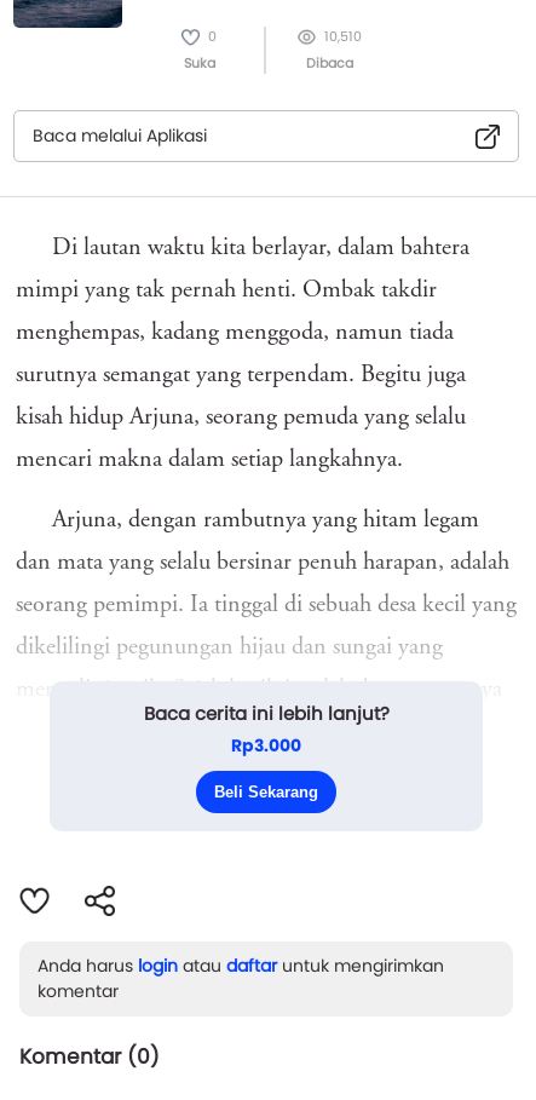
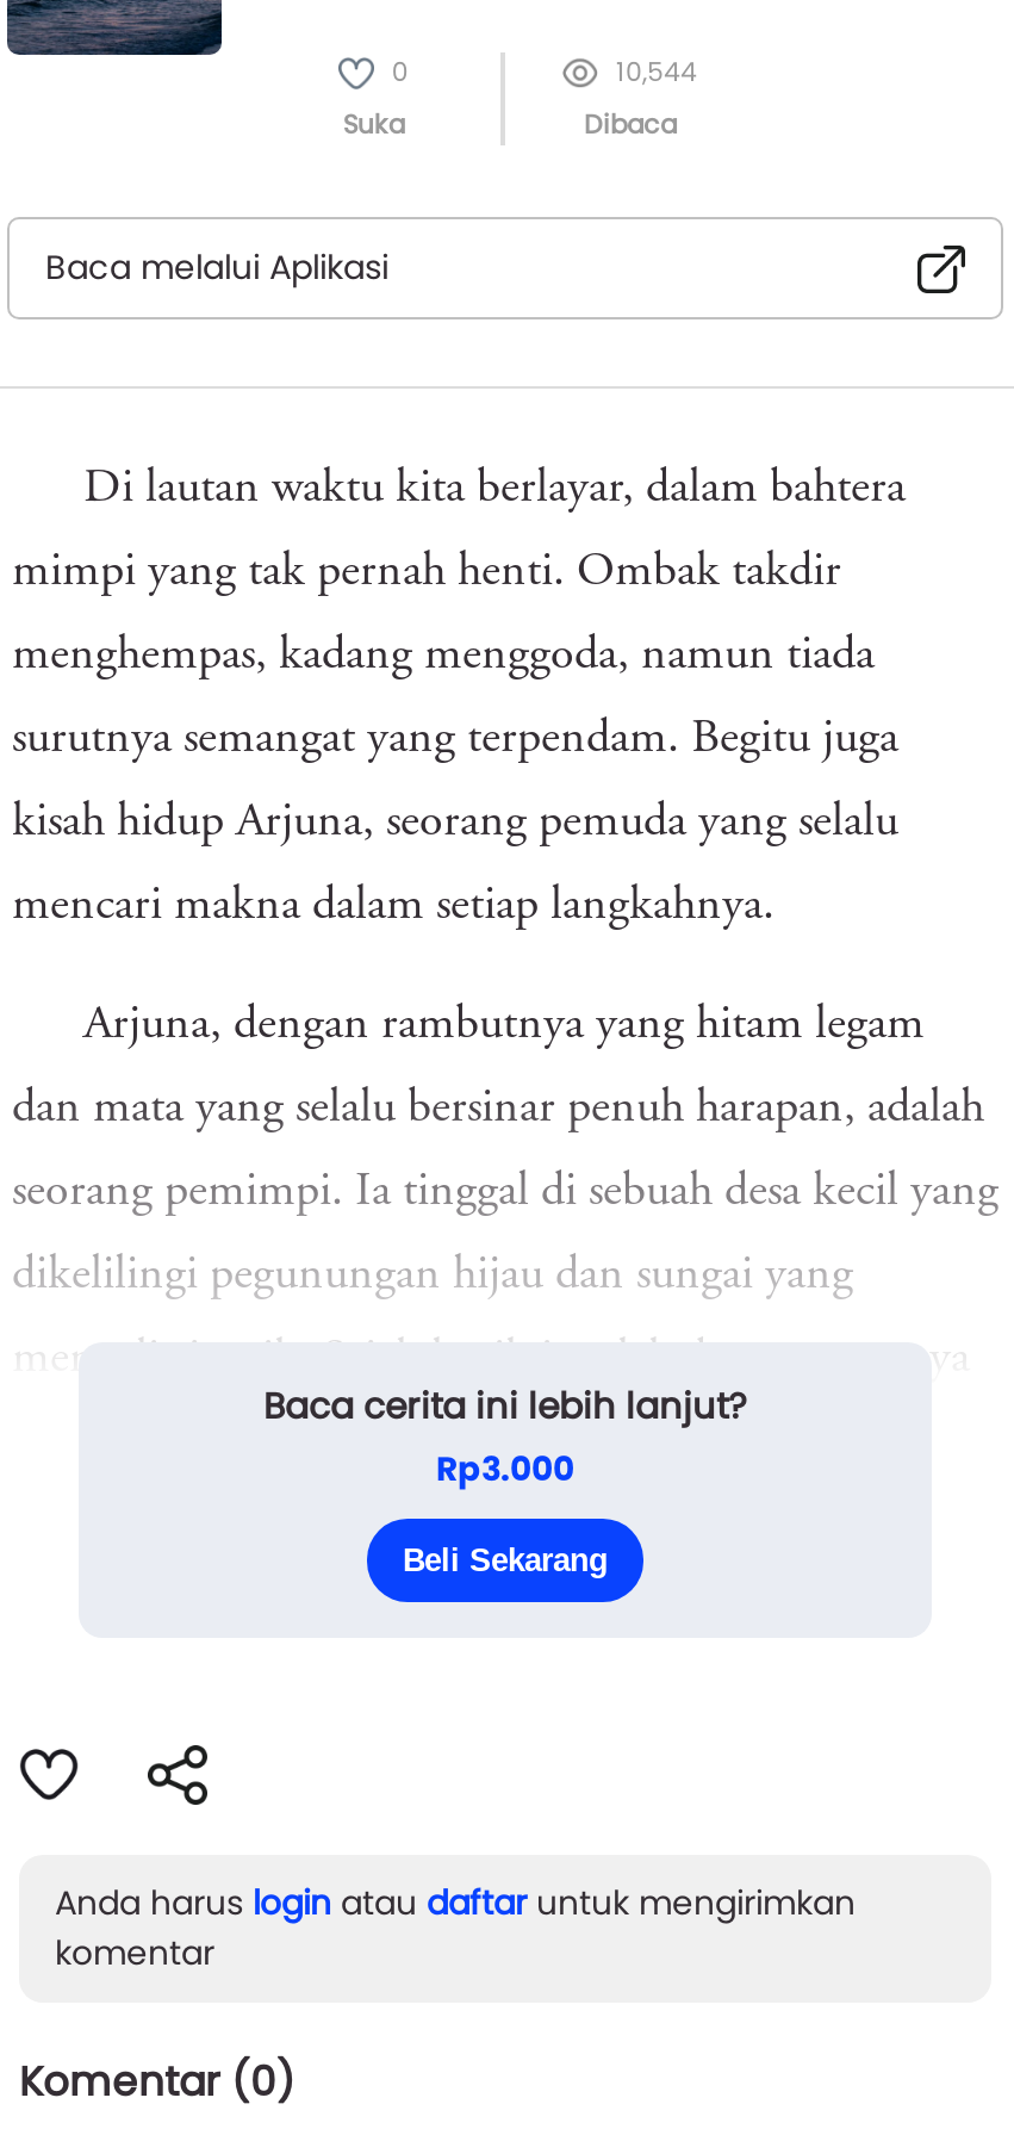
- 10,510
+ 10,544
